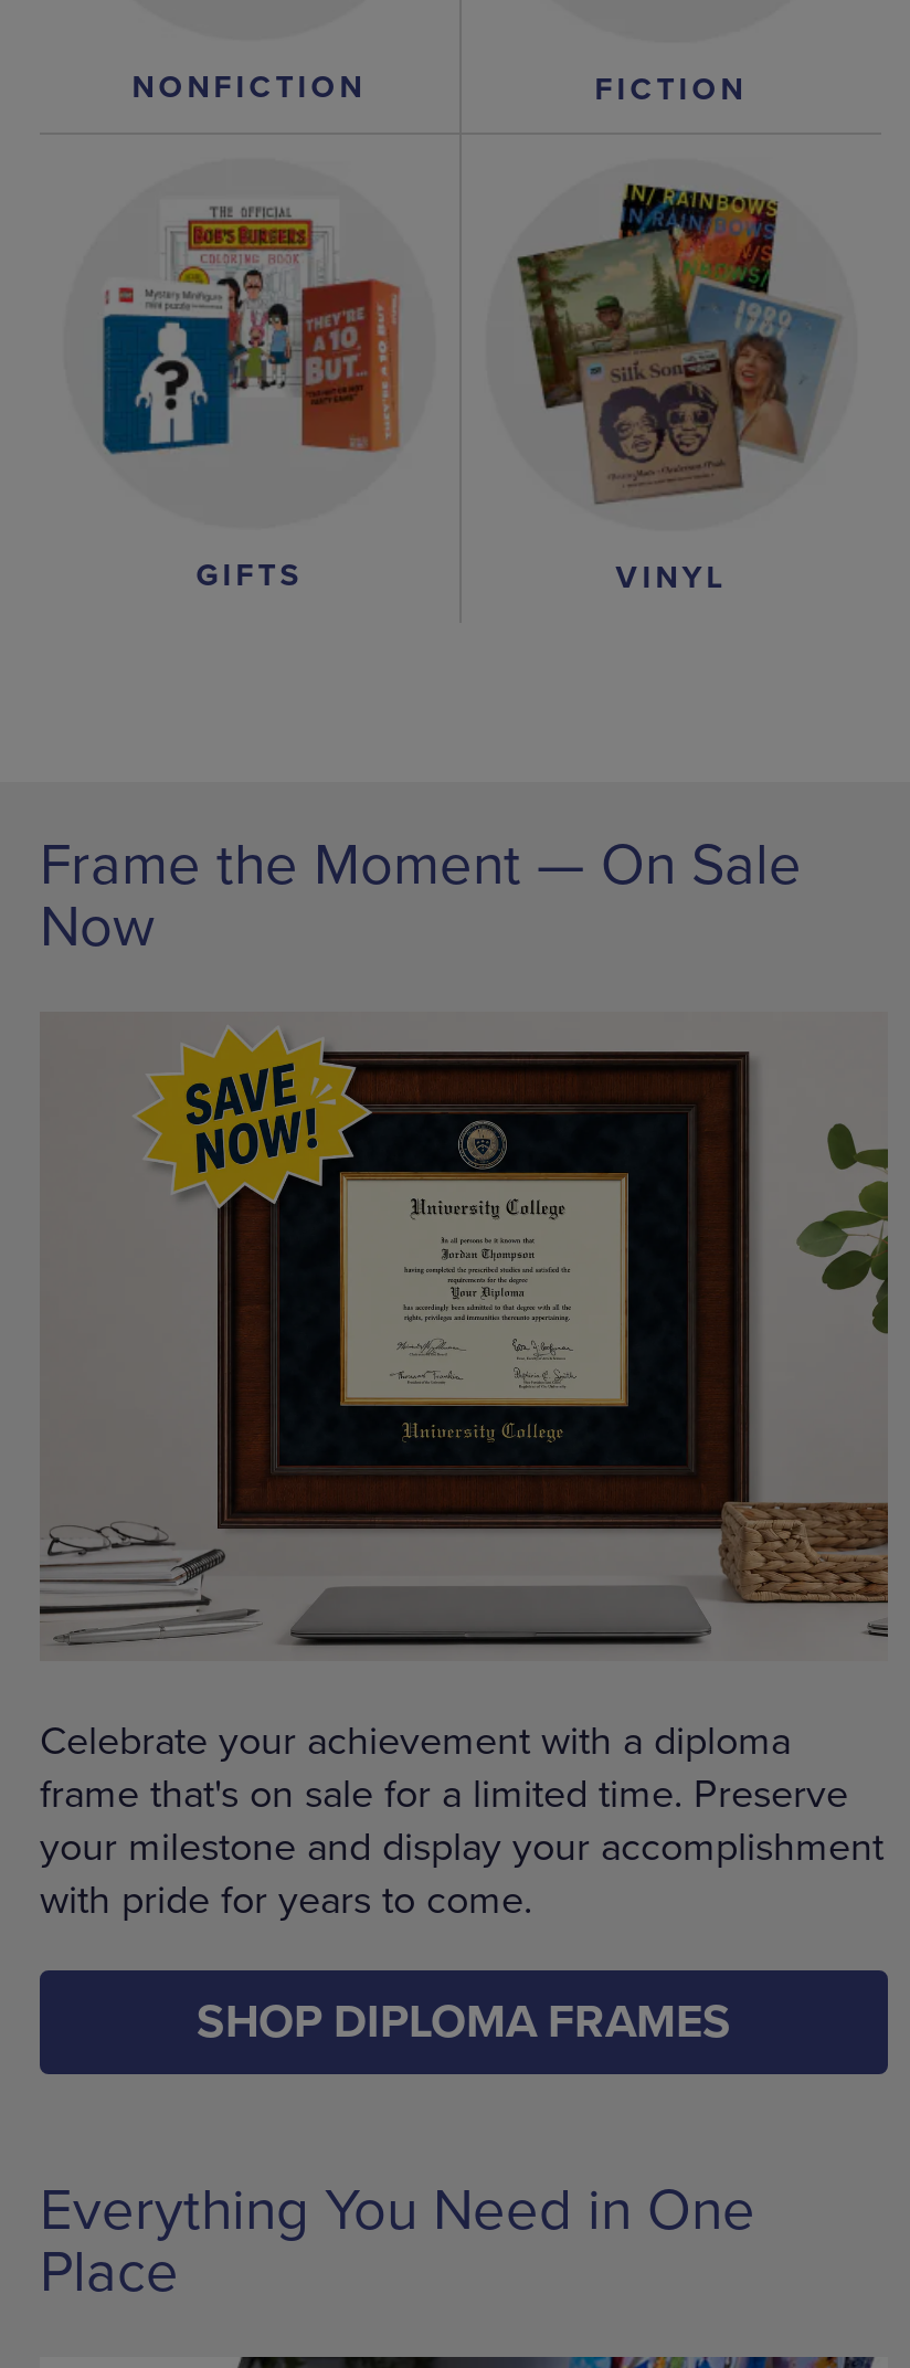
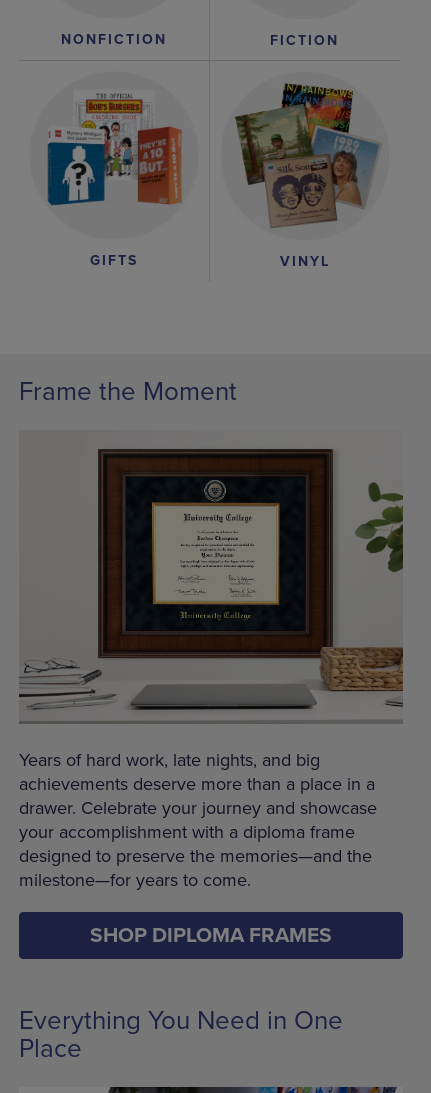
- Frame the Moment — On Sale
- Now
+ Frame the Moment

- [image]
- Celebrate your achievement with a diploma
- frame that's on sale for a limited time. Preserve
- your milestone and display your accomplishment
- with pride for years to come.
+ [image]
+ Years of hard work, late nights, and big
+ achievements deserve more than a place in a
+ drawer. Celebrate your journey and showcase
+ your accomplishment with a diploma frame
+ designed to preserve the memories—and the
+ milestone—for years to come.
